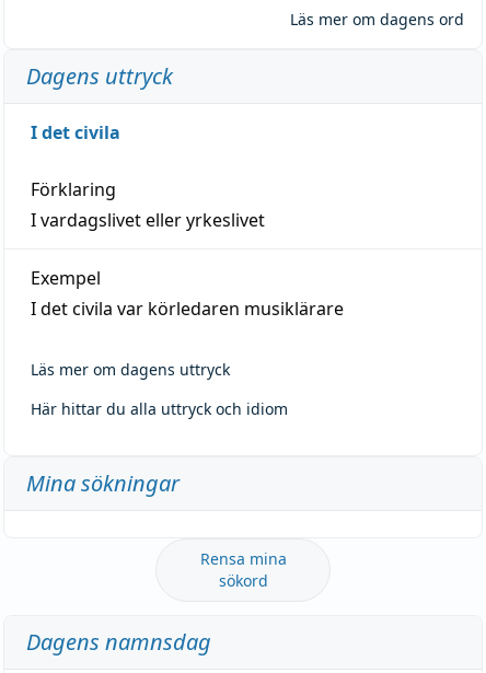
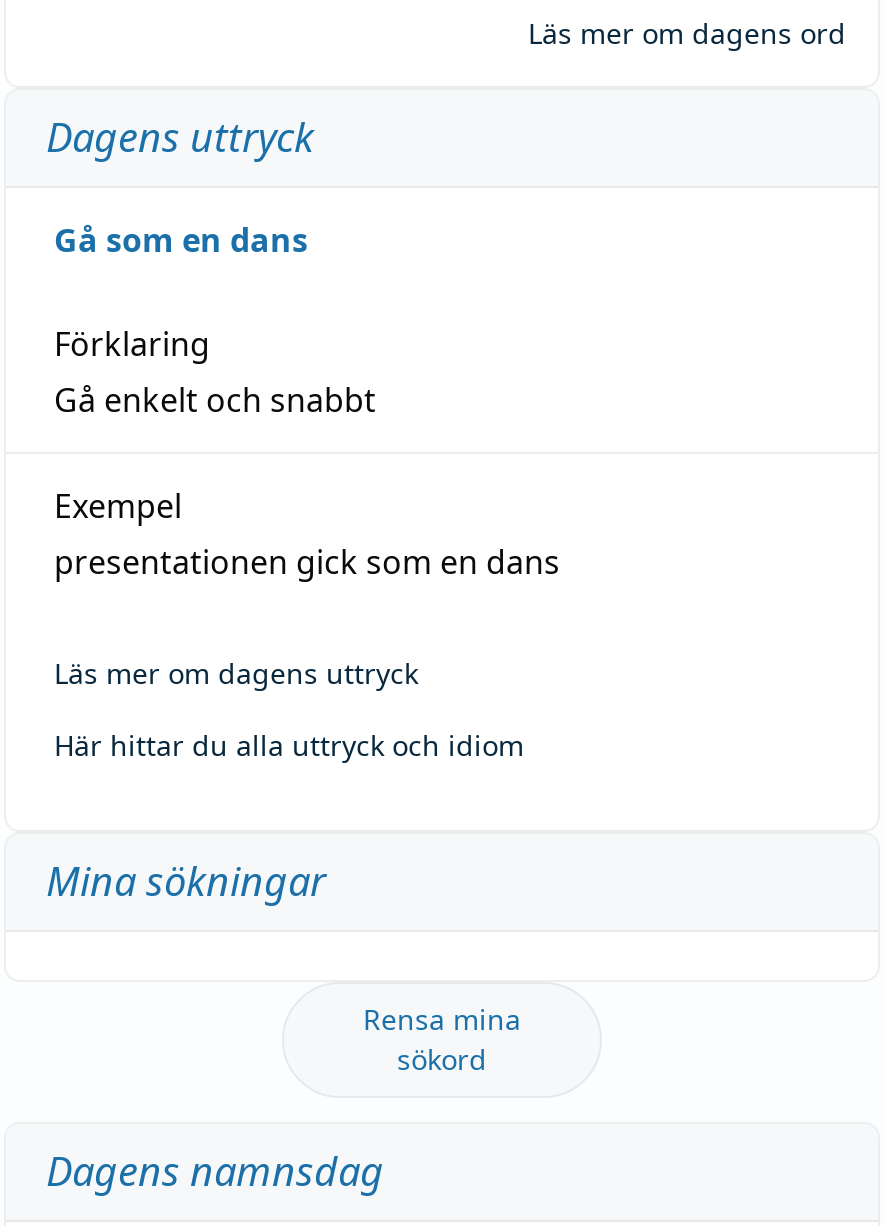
- I det civila
+ Gå som en dans

- I vardagslivet eller yrkeslivet
+ Gå enkelt och snabbt

- I det civila var körledaren musiklärare
+ presentationen gick som en dans
